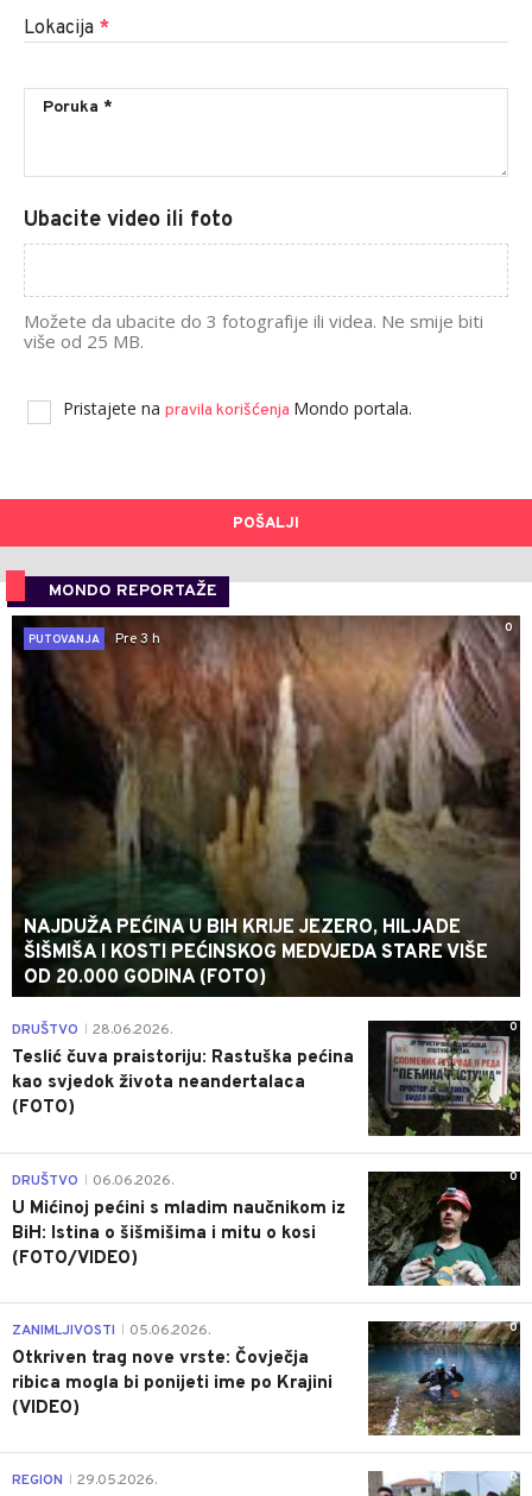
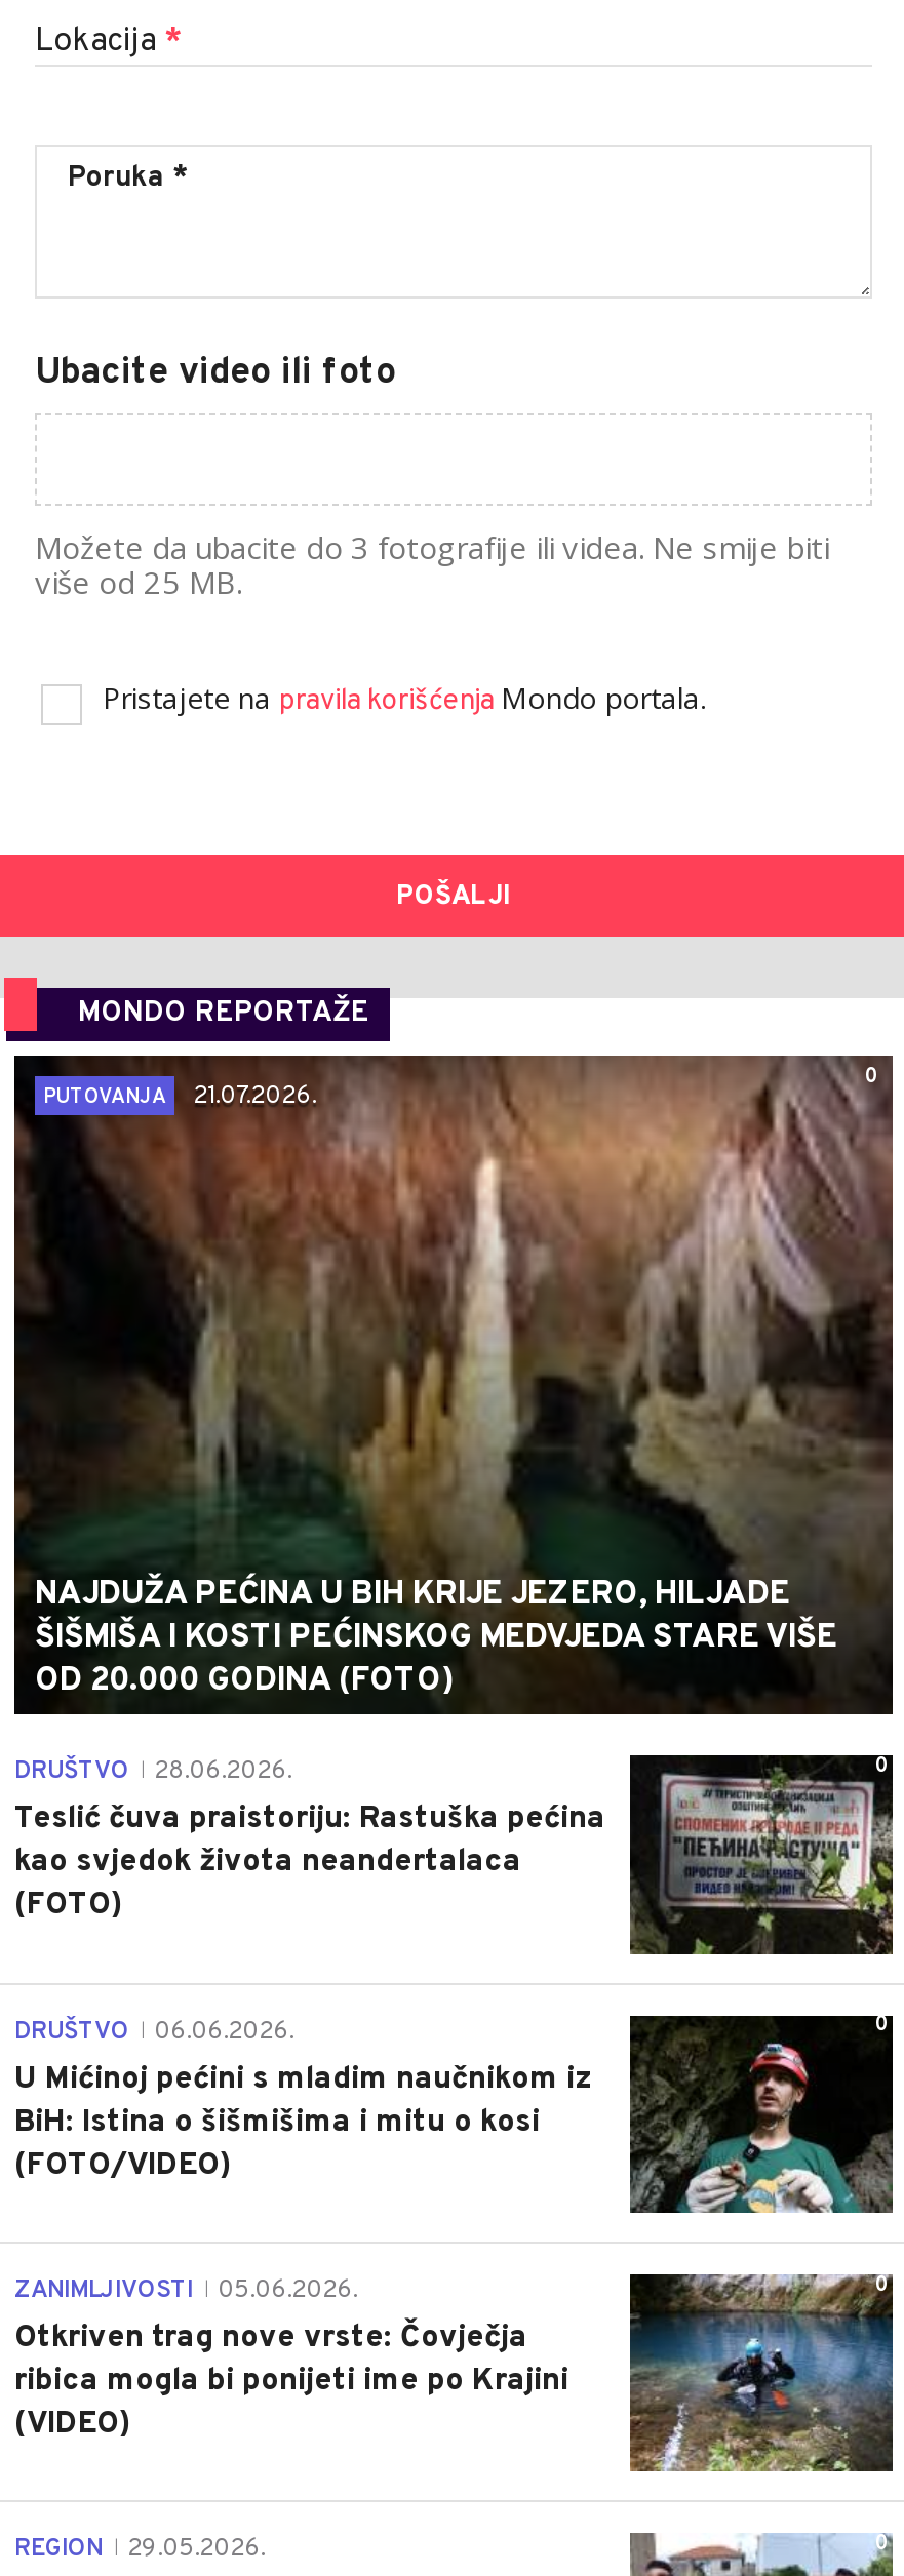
- PUTOVANJA Pre 3 h
+ PUTOVANJA 21.07.2026.
